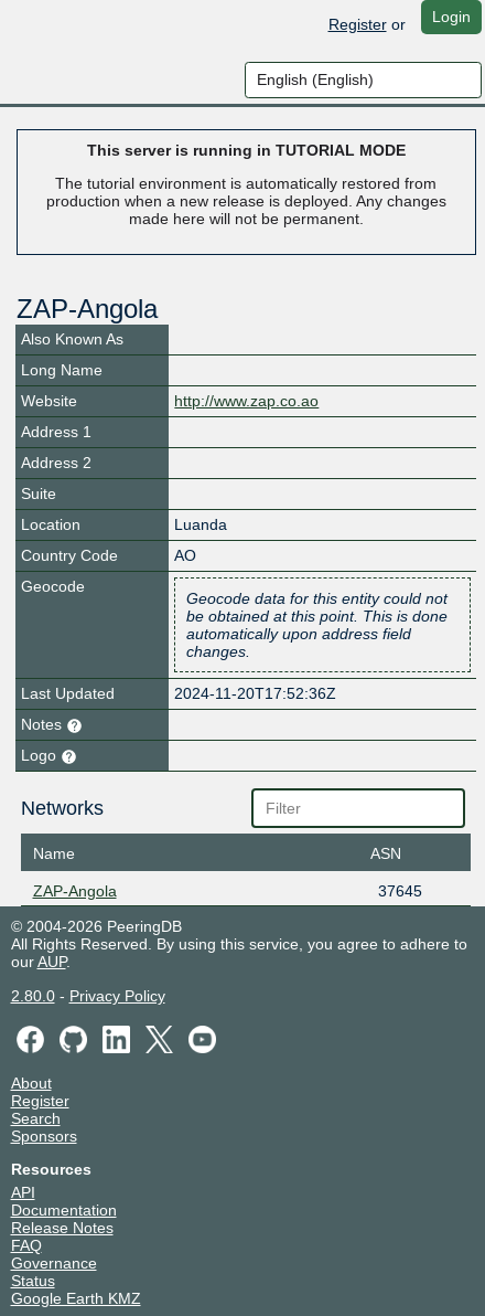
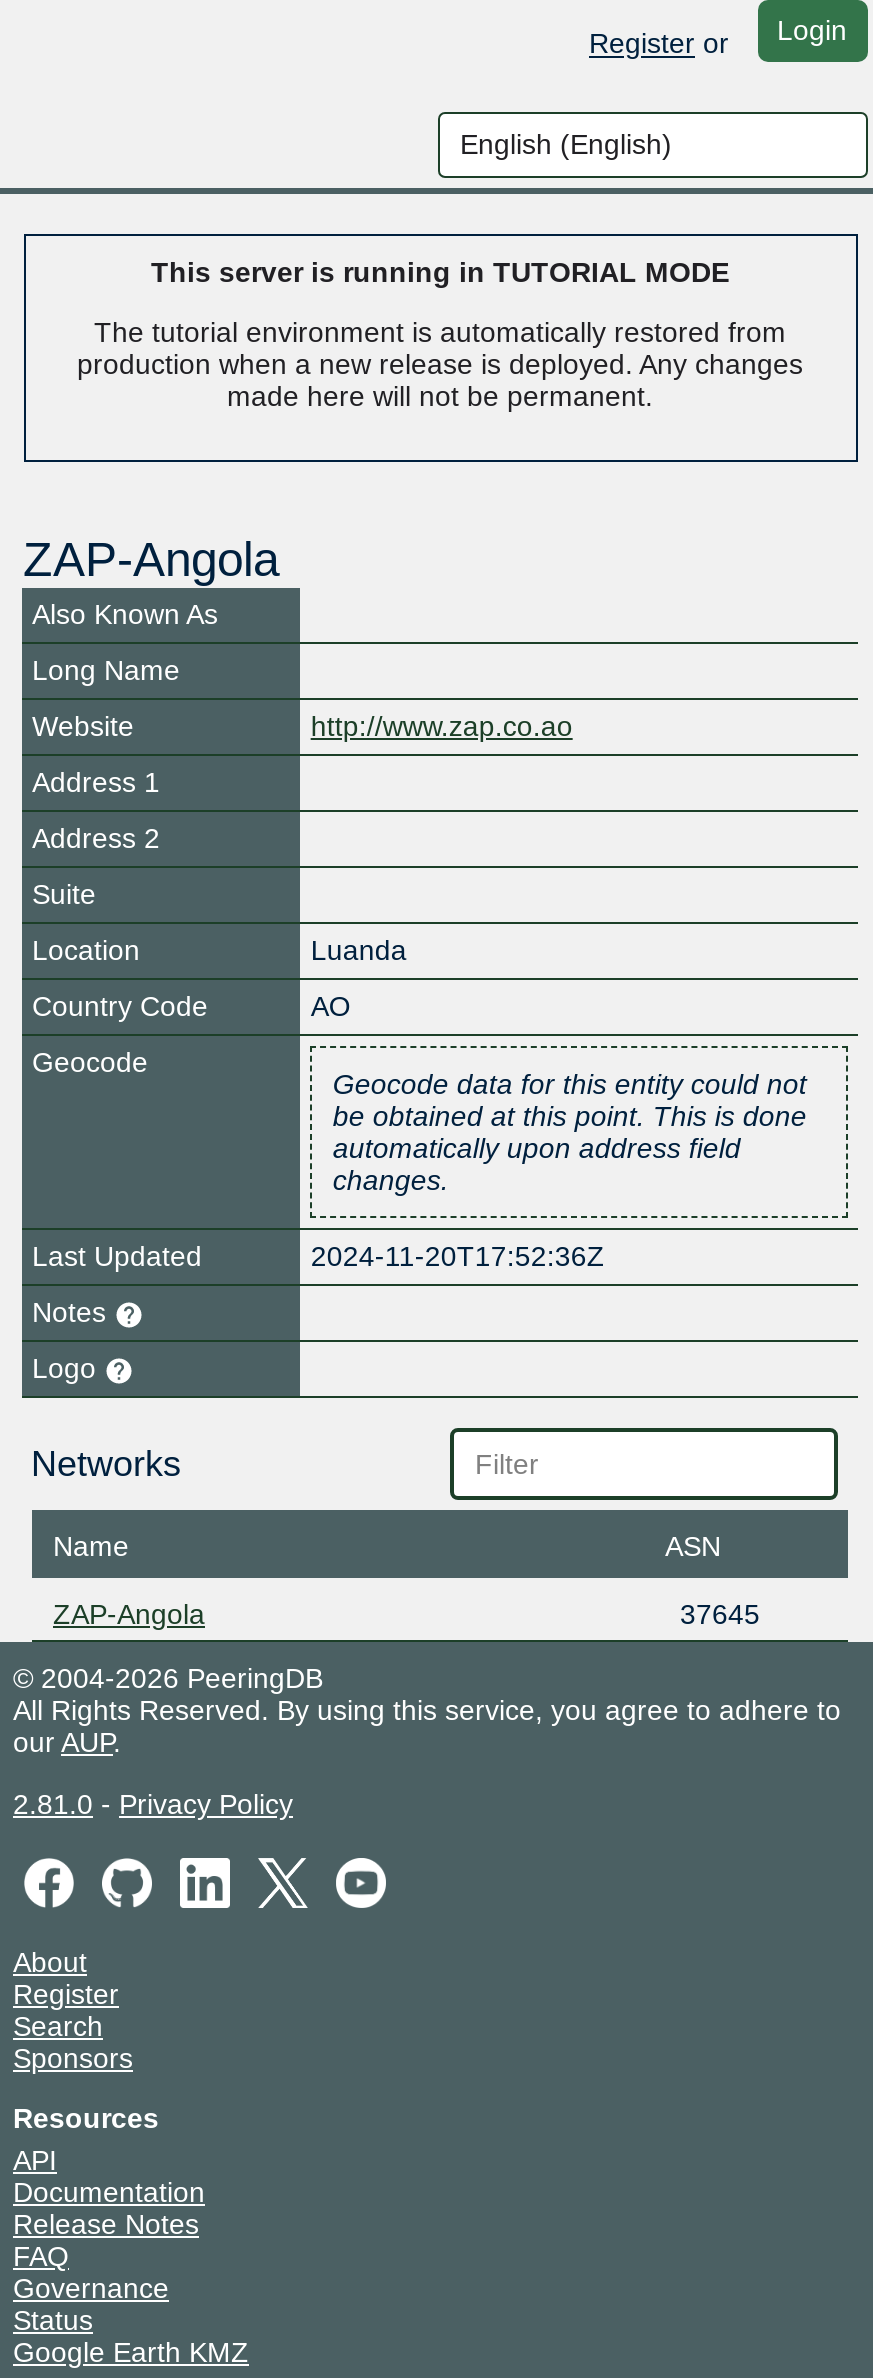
- 2.80.0 - Privacy Policy
+ 2.81.0 - Privacy Policy
